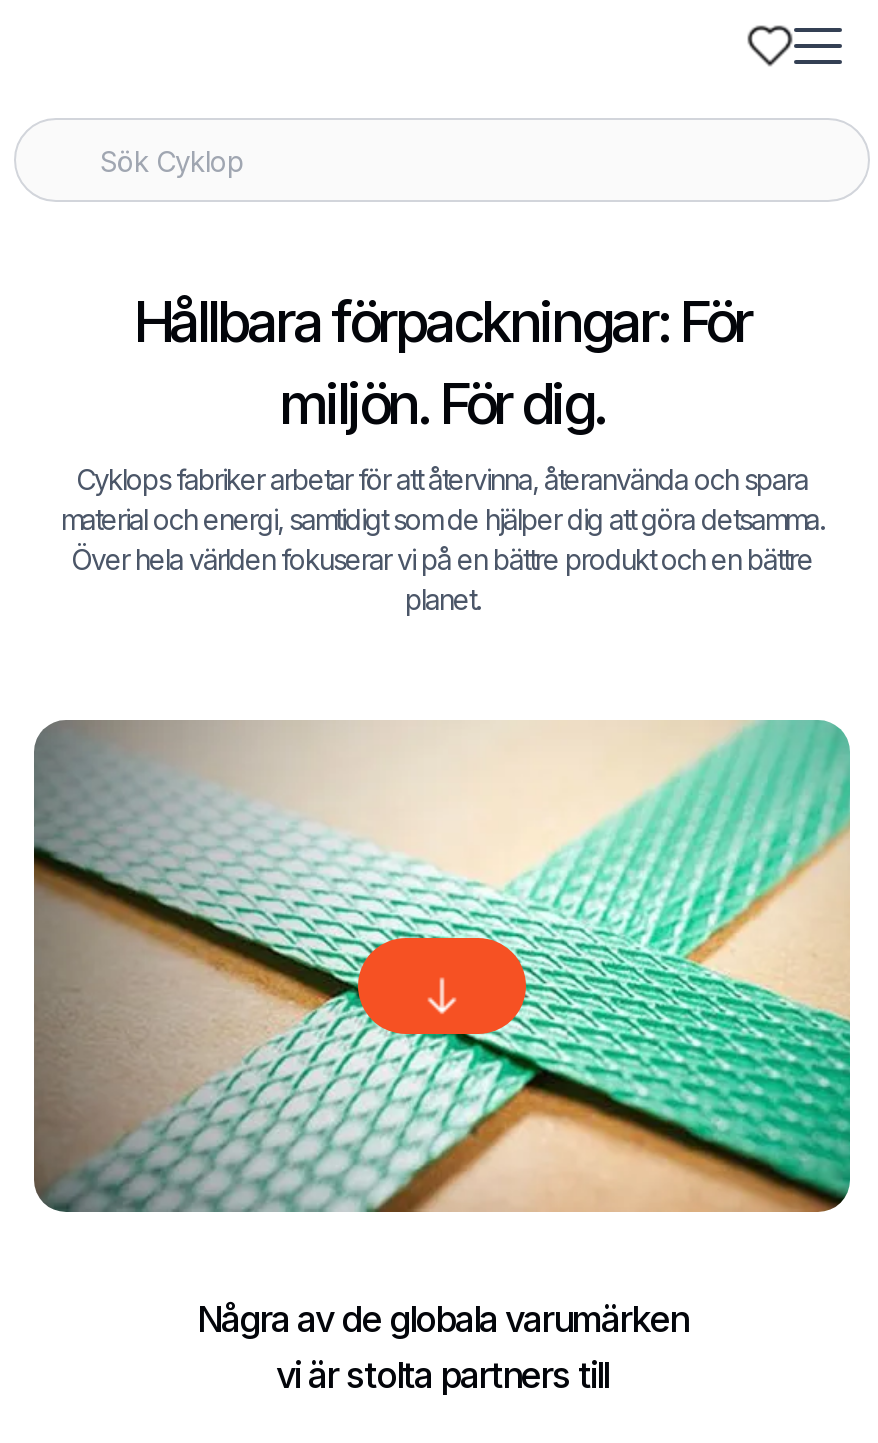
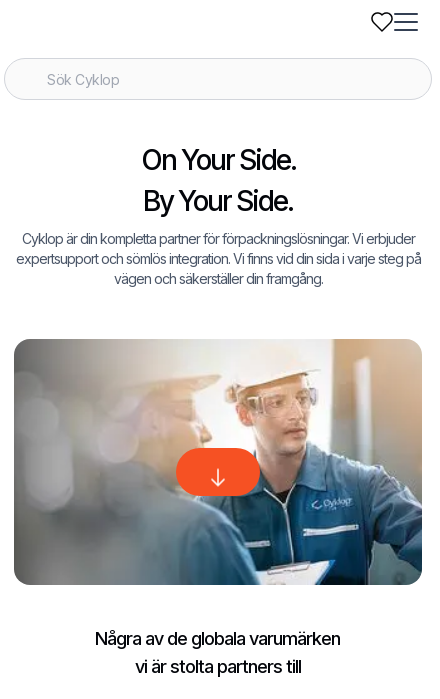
- Hållbara förpackningar: För
- miljön. För dig.
- Cyklops fabriker arbetar för att återvinna, återanvända och spara
- material och energi, samtidigt som de hjälper dig att göra detsamma.
- Över hela världen fokuserar vi på en bättre produkt och en bättre
- planet.
+ On Your Side.
+ By Your Side.
+ Cyklop är din kompletta partner för förpackningslösningar. Vi erbjuder
+ expertsupport och sömlös integration. Vi finns vid din sida i varje steg på
+ vägen och säkerställer din framgång.

- [image]
+ [image]
